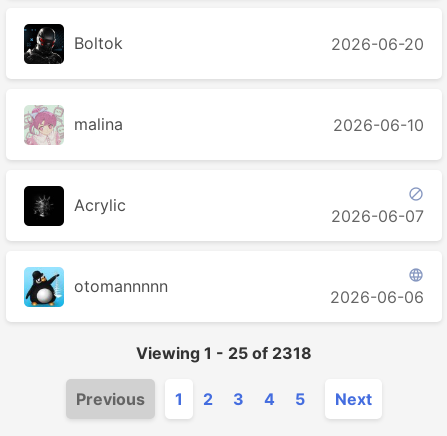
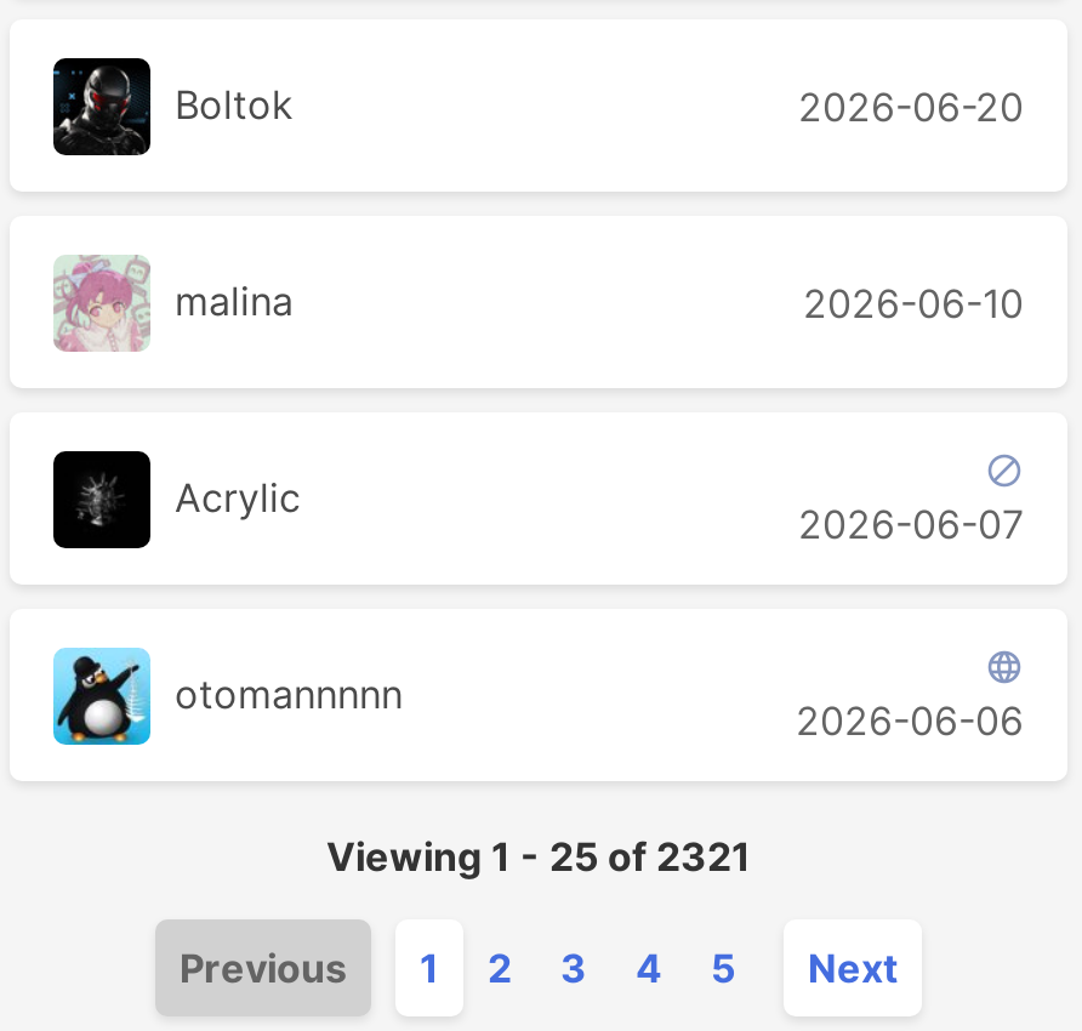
- Viewing 1 - 25 of 2318
+ Viewing 1 - 25 of 2321
